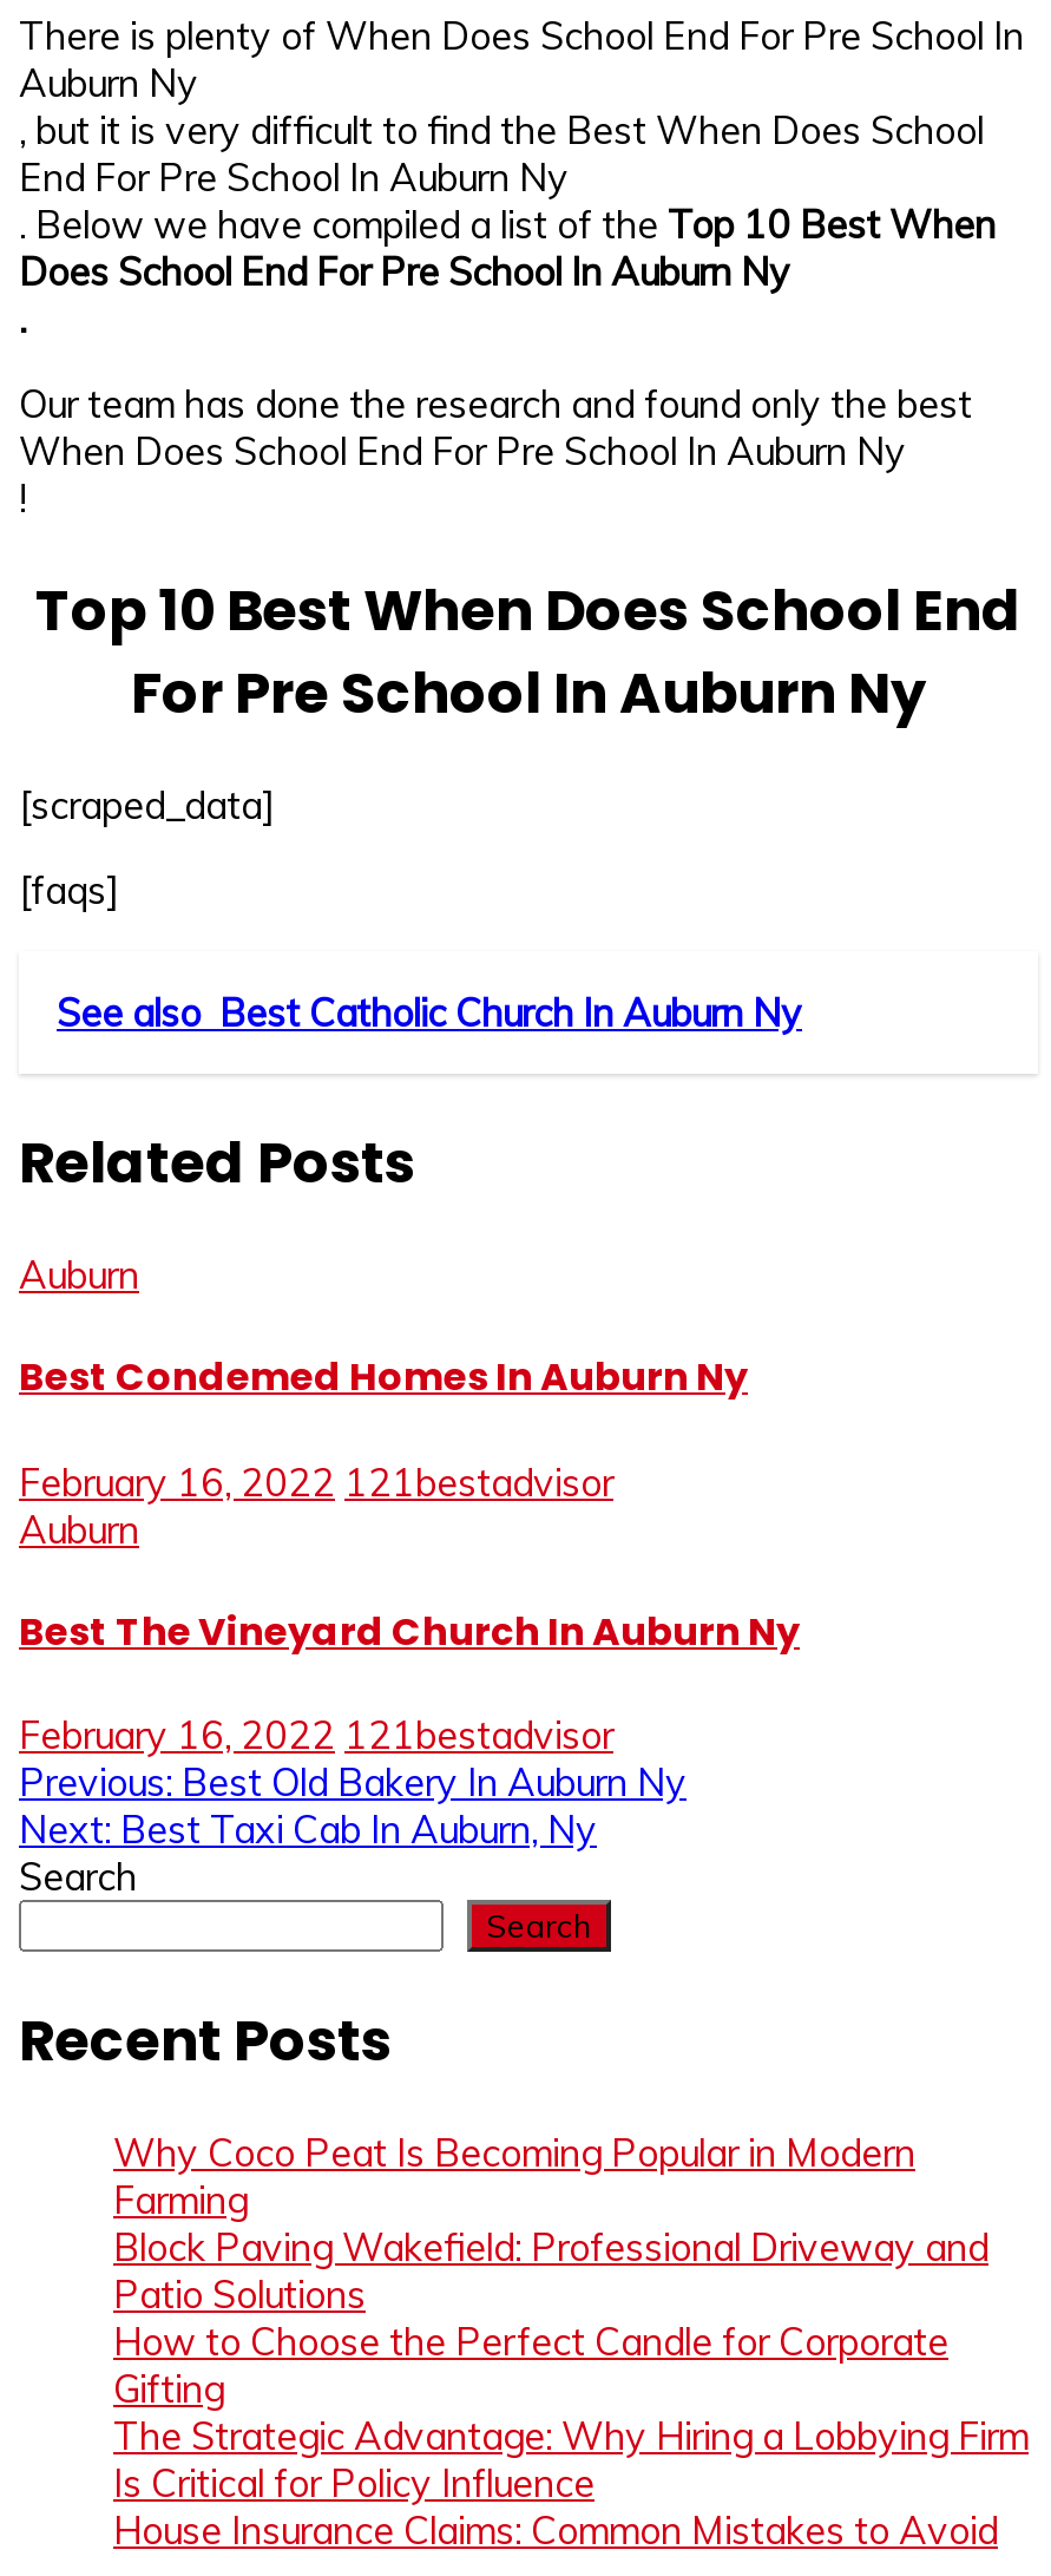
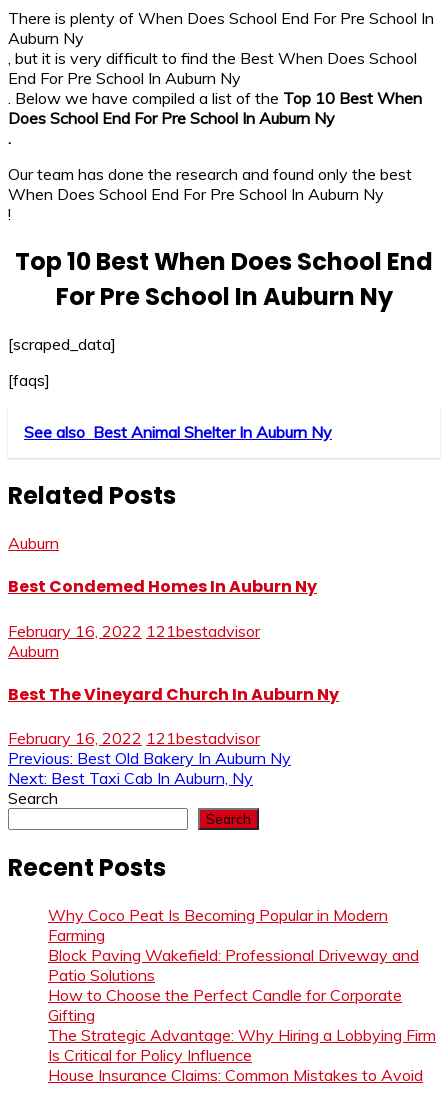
- See also Best Catholic Church In Auburn Ny
+ See also Best Animal Shelter In Auburn Ny
